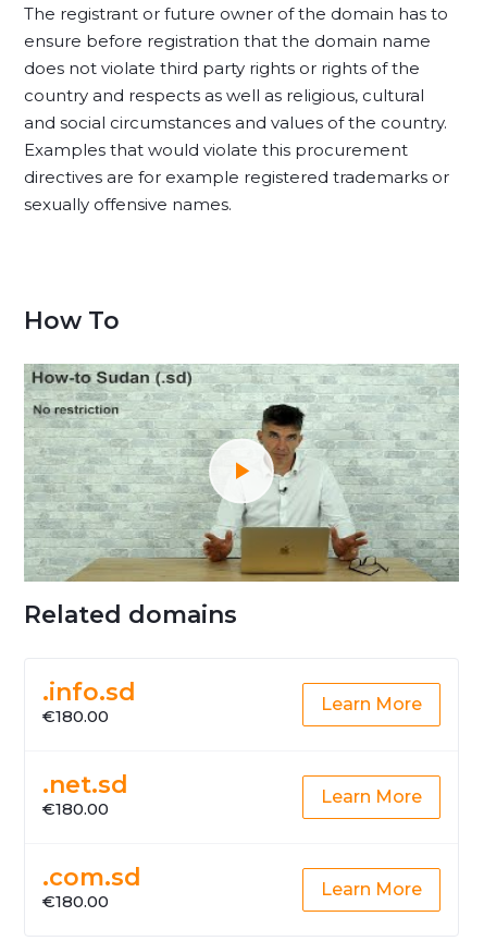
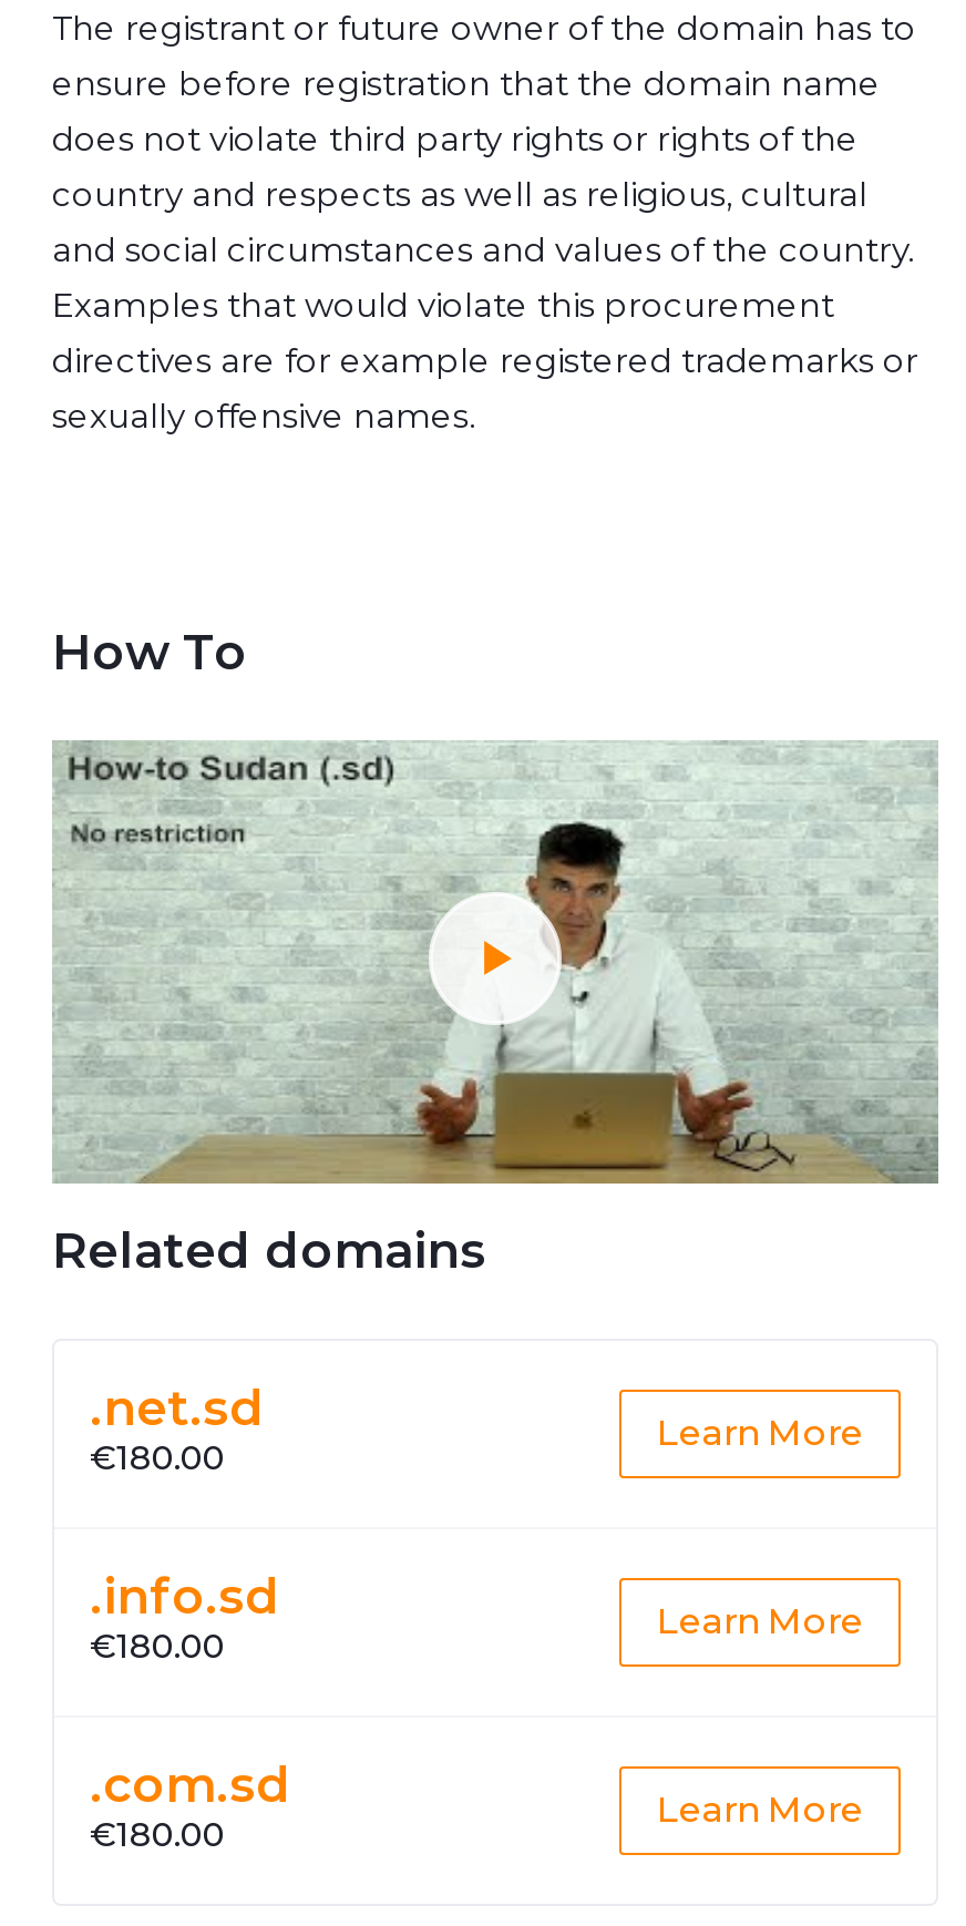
moved down: .info.sd

moved up: .net.sd
